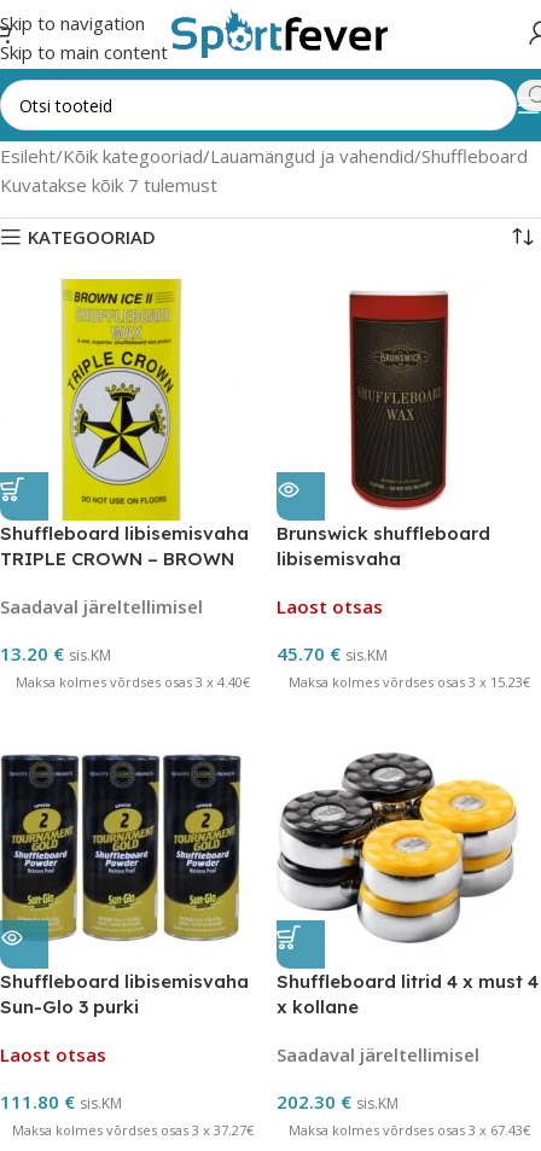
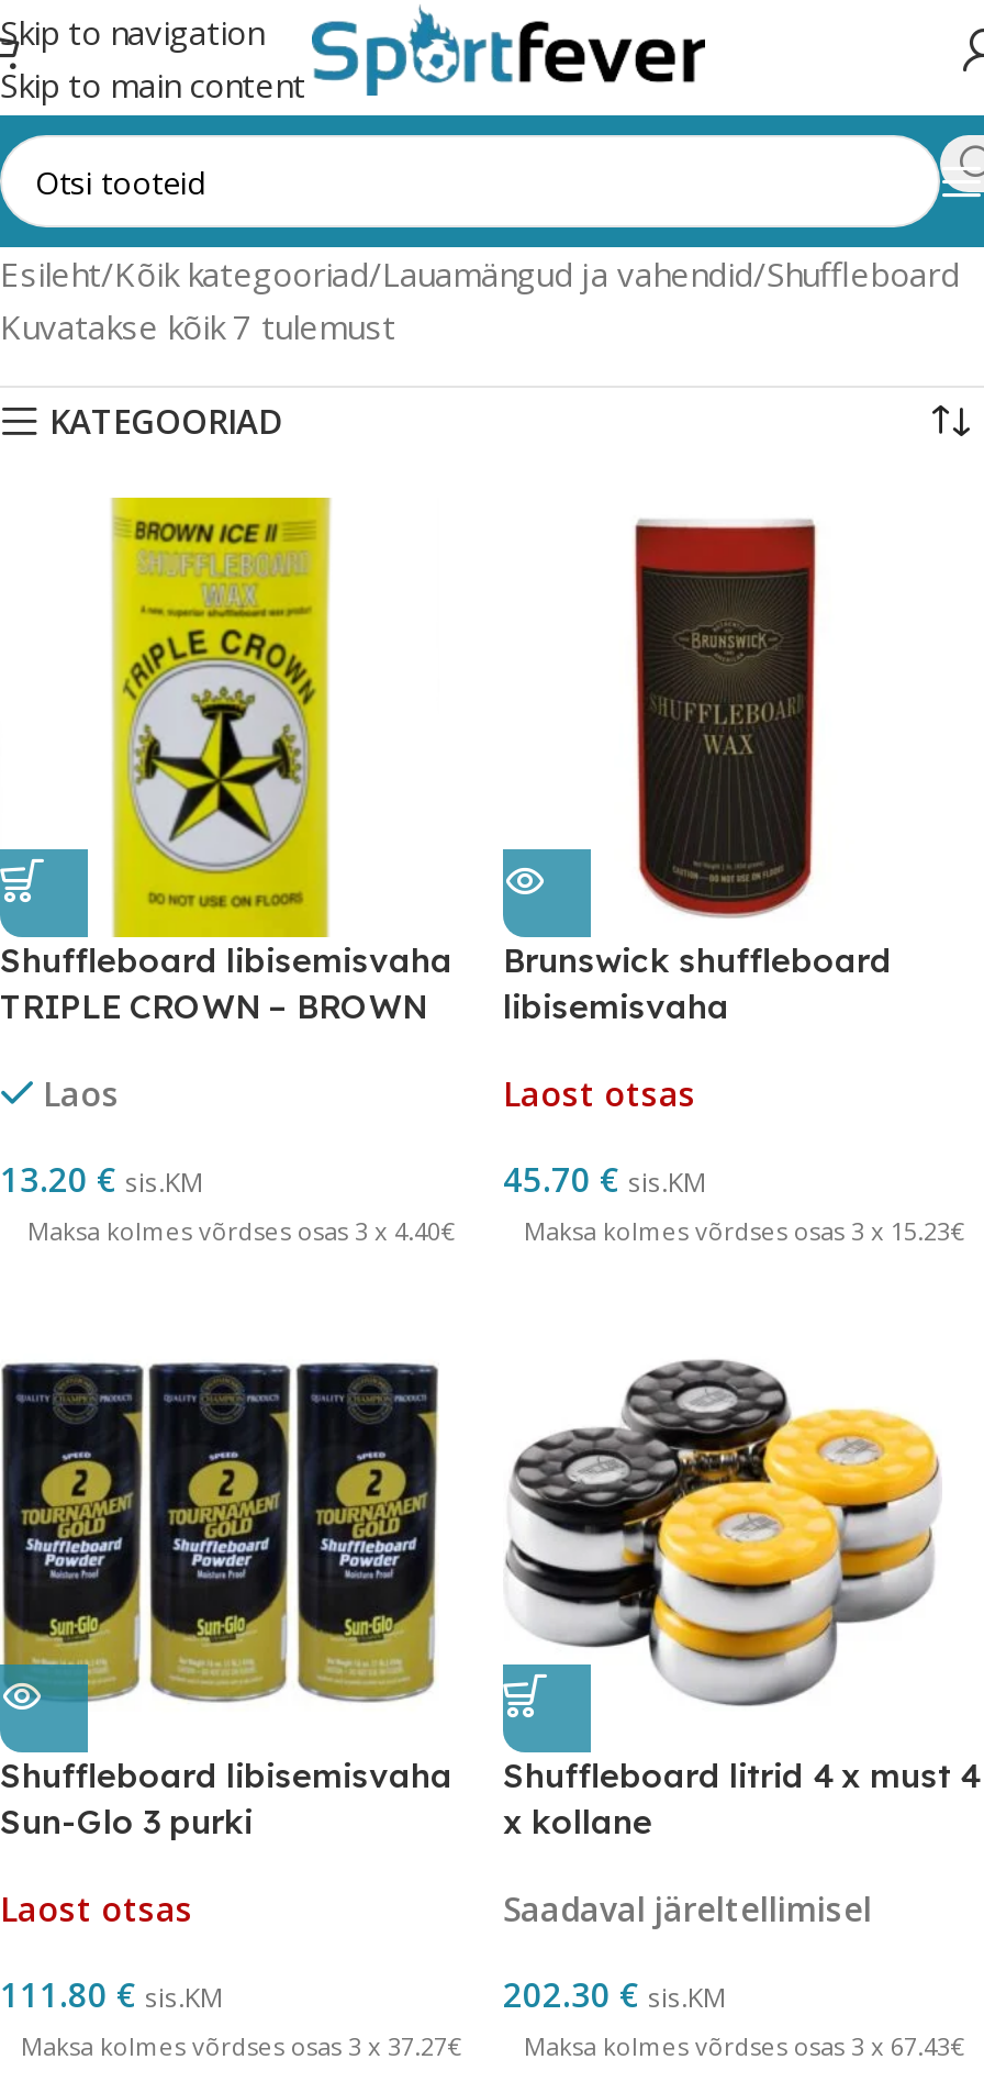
- Saadaval järeltellimisel
+ Laos
